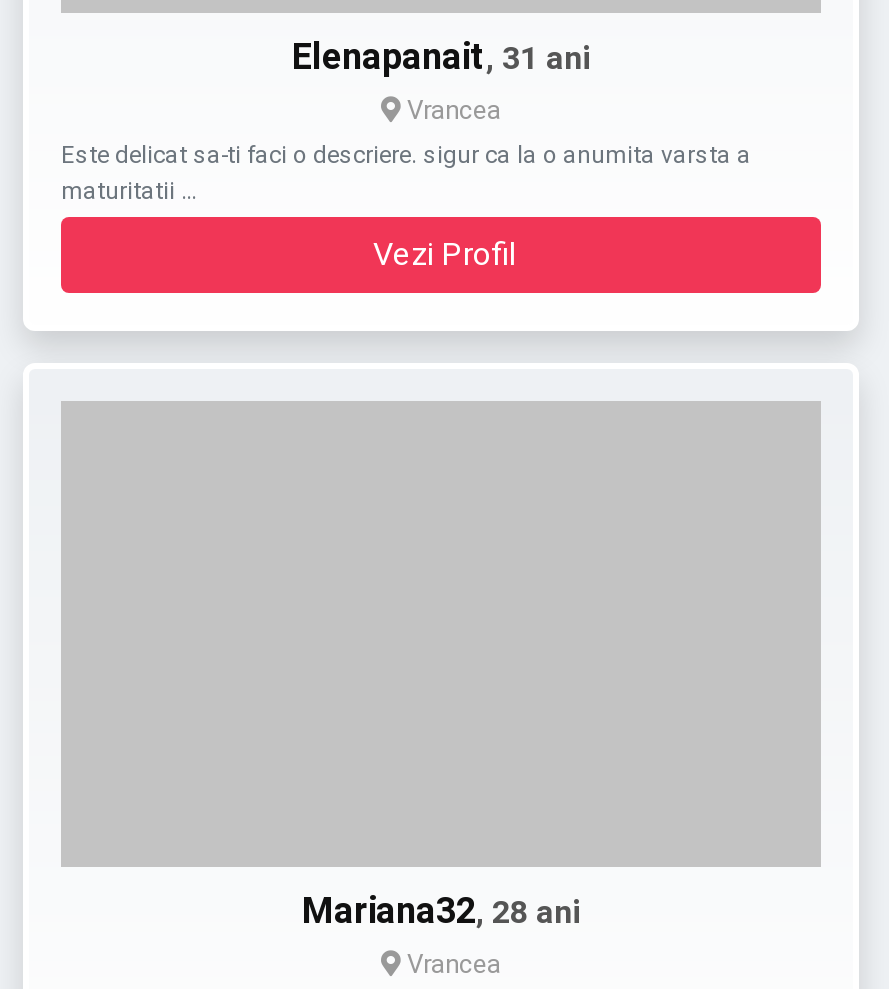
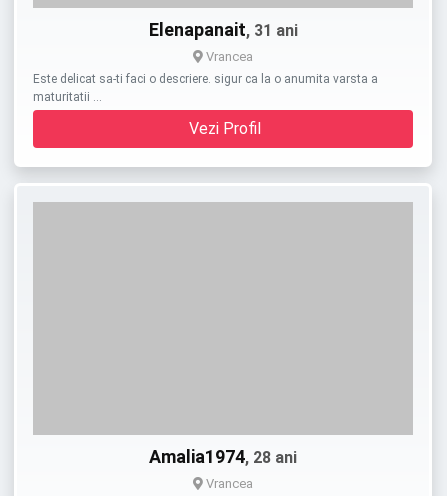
- Mariana32, 28 ani
+ Amalia1974, 28 ani
